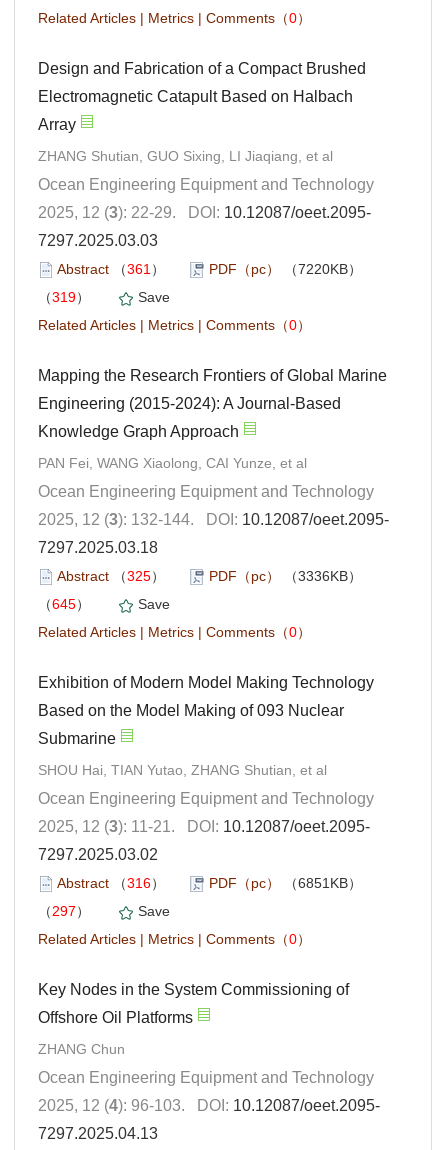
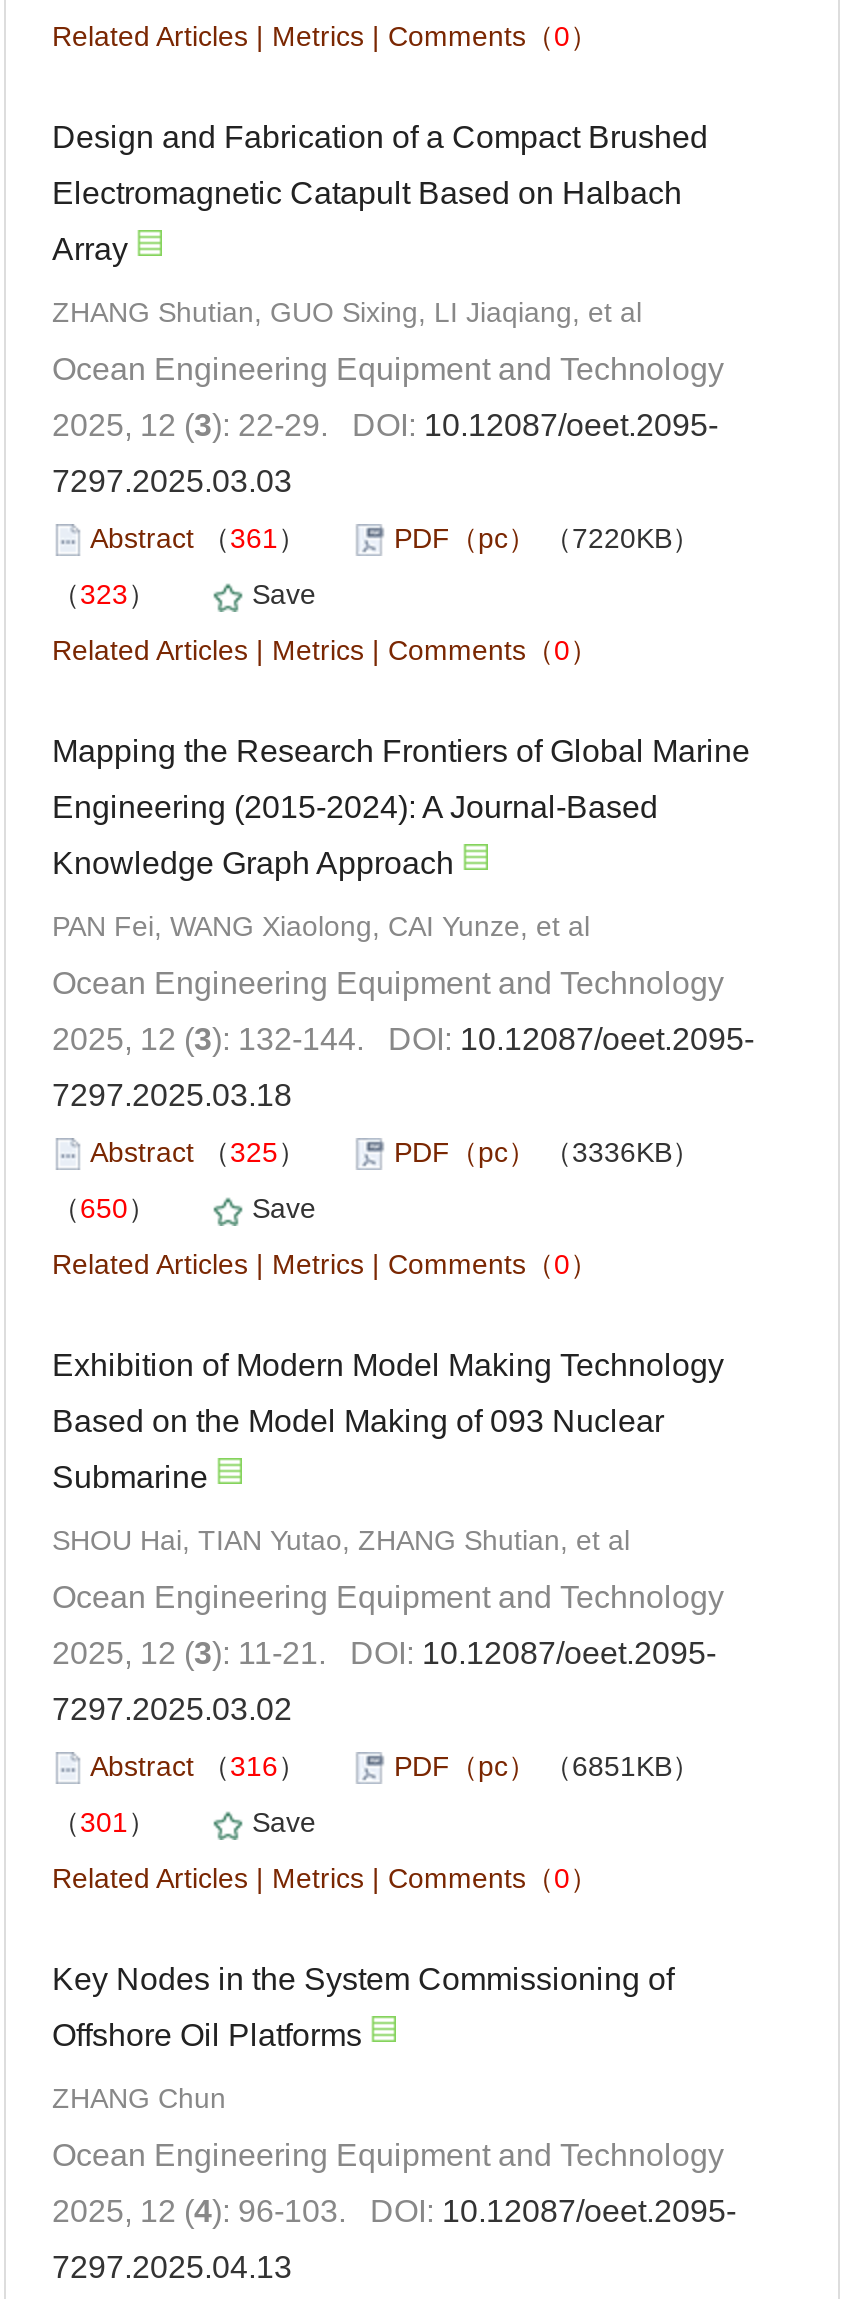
- （319） Save
+ （323） Save

- （645） Save
+ （650） Save

- （297） Save
+ （301） Save
